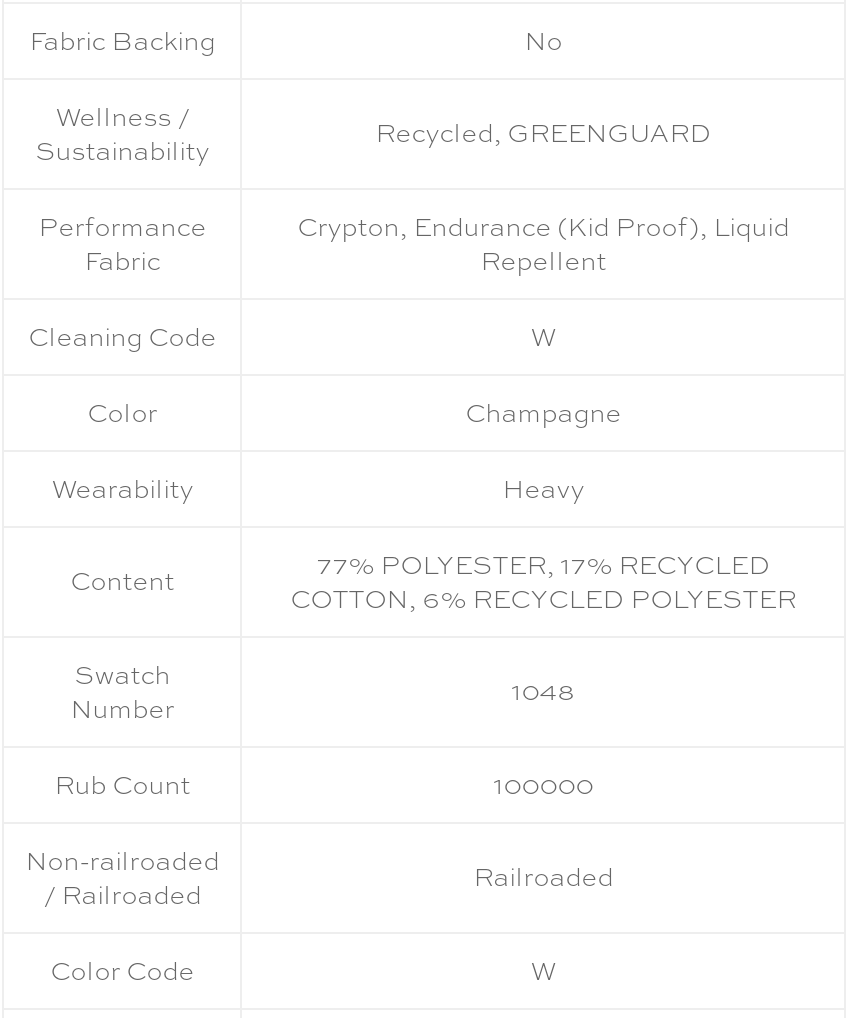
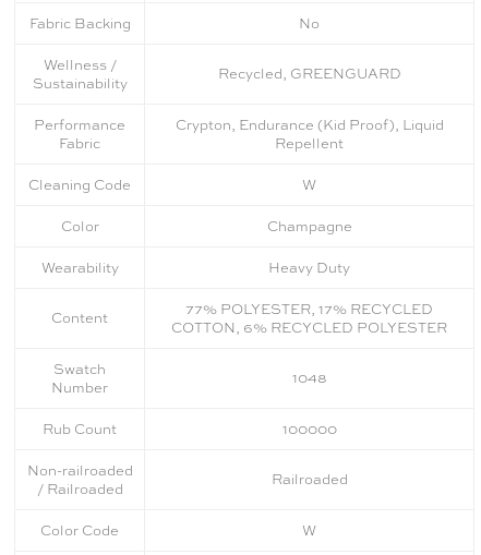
- Heavy
+ Heavy Duty
